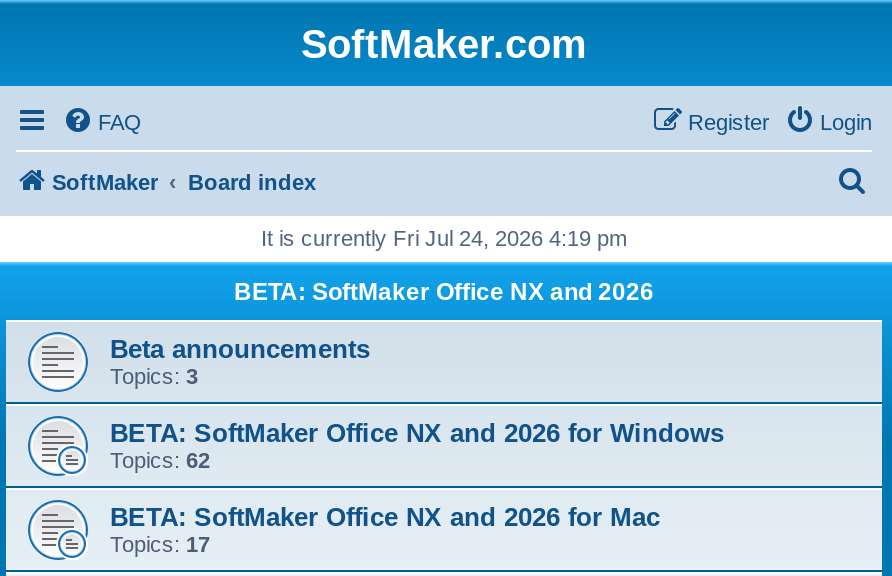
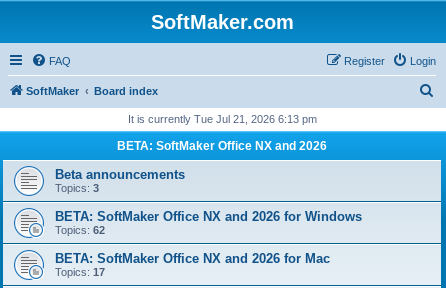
- It is currently Fri Jul 24, 2026 4:19 pm
+ It is currently Tue Jul 21, 2026 6:13 pm
